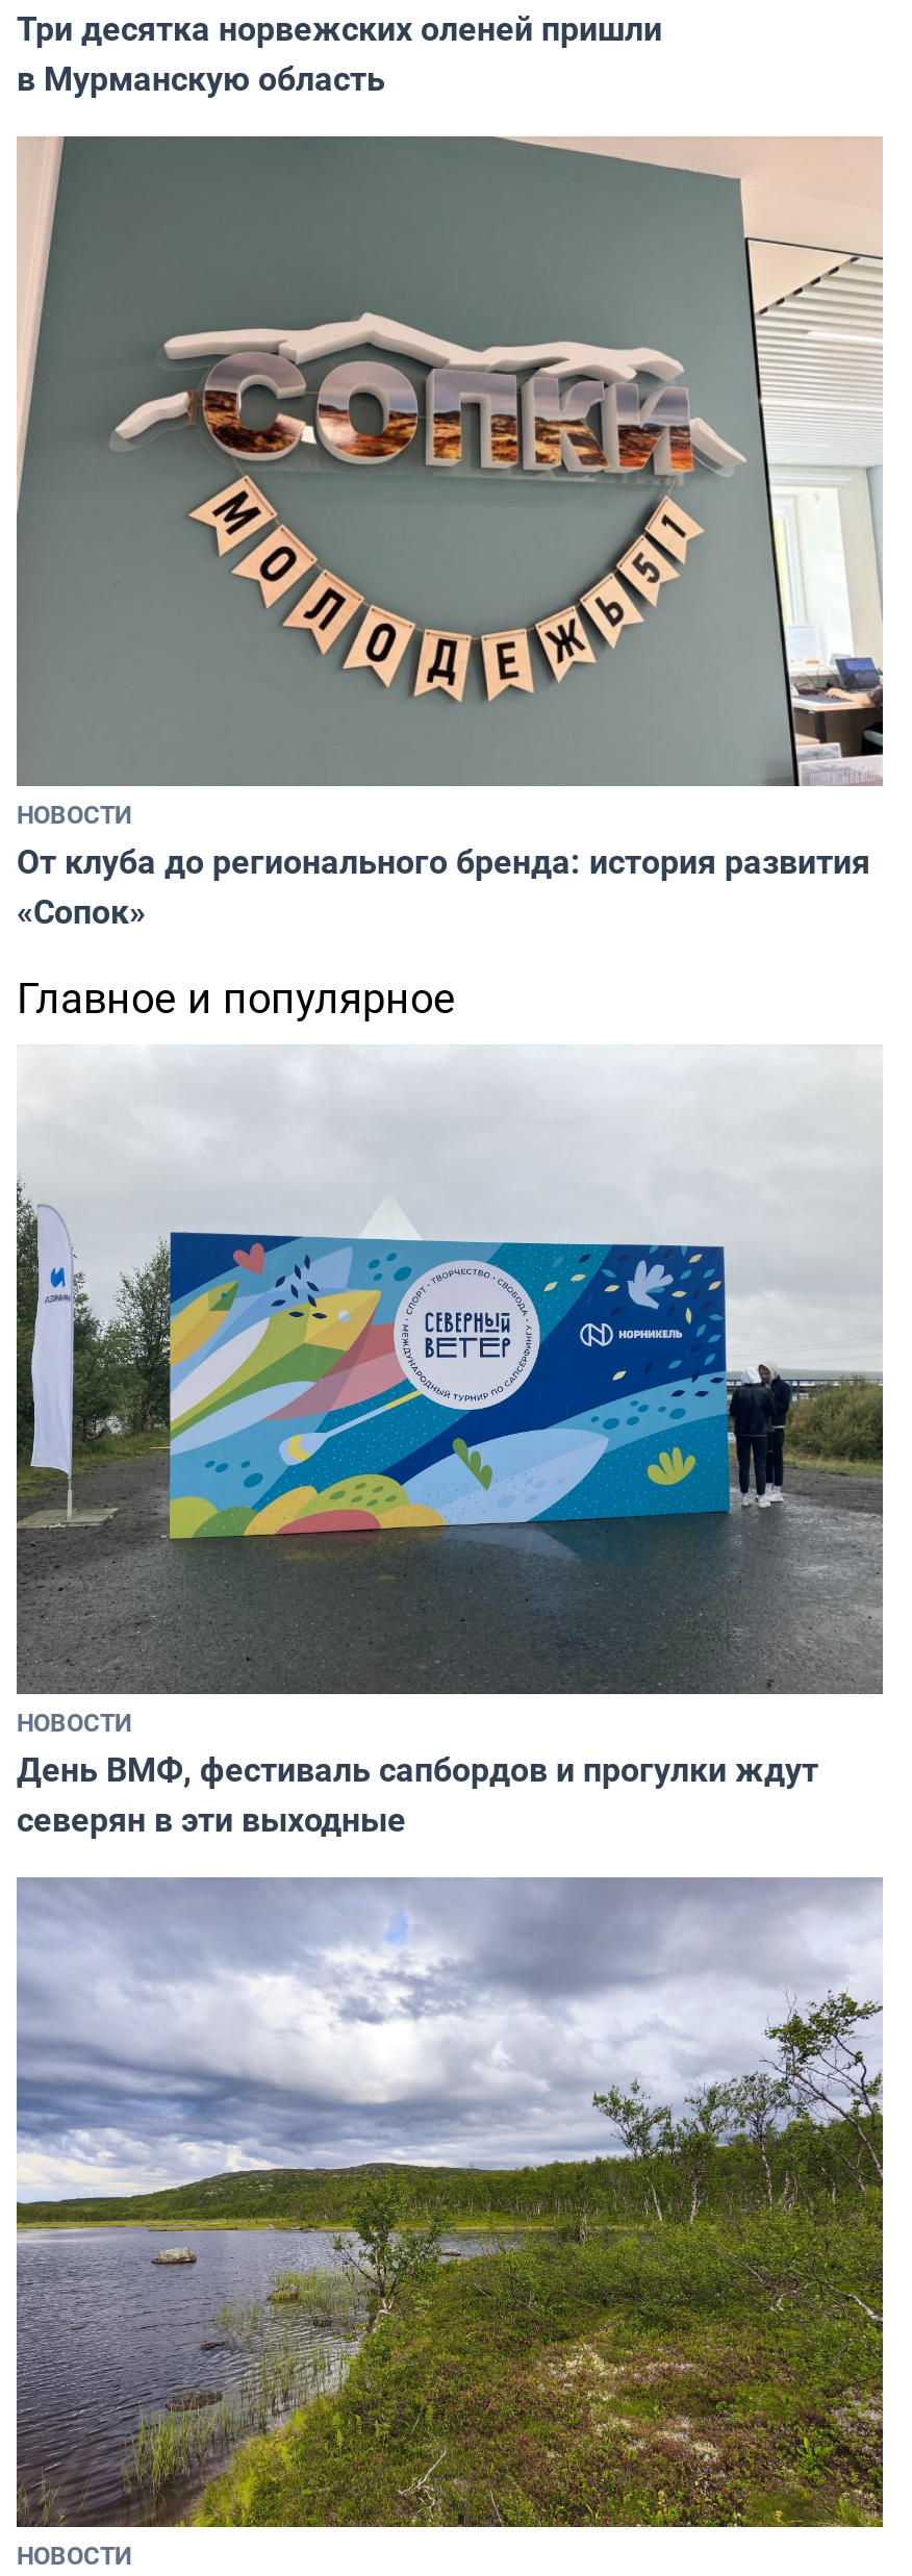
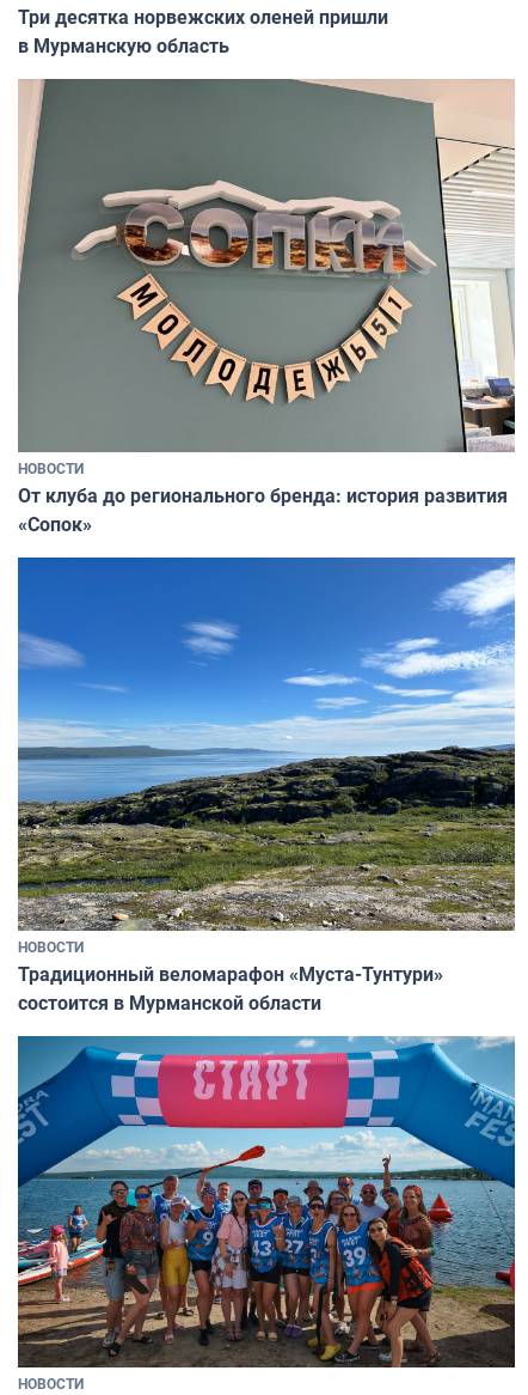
- Главное и популярное

- [image]
- День ВМФ, фестиваль сапбордов и прогулки ждут
- северян в эти выходные
+ [image]
+ Традиционный веломарафон «Муста-Тунтури»
+ состоится в Мурманской области

- [image]
+ [image]
